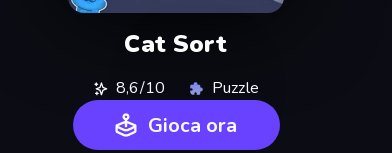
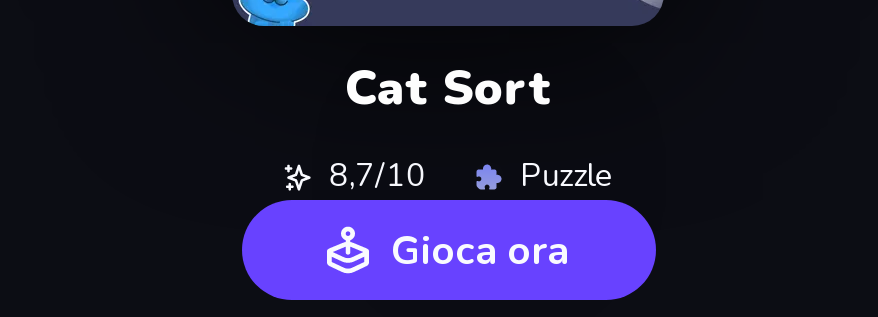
- 8,6/10
+ 8,7/10
